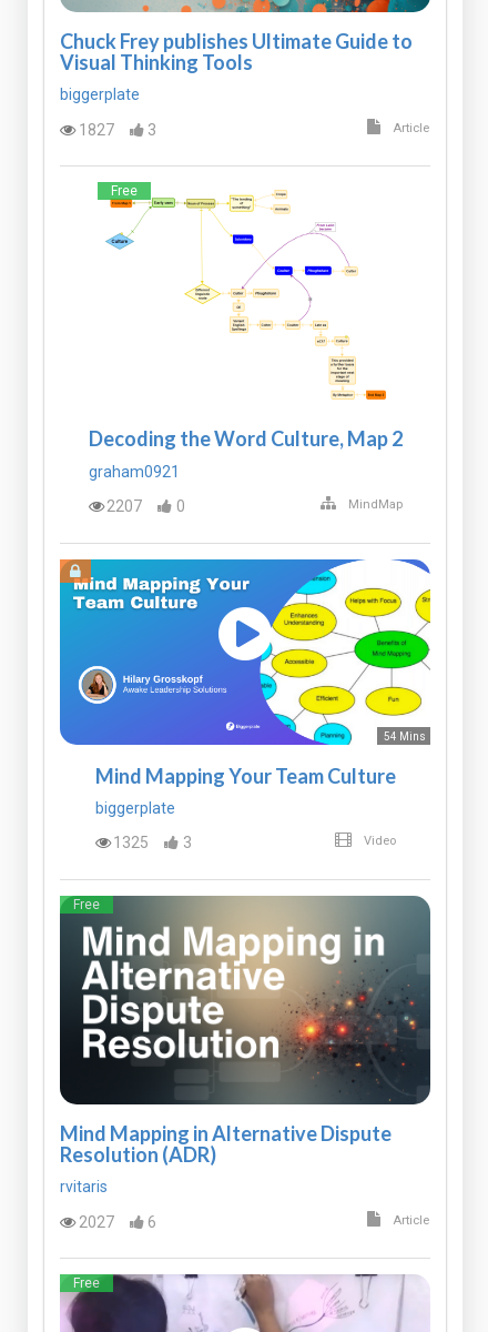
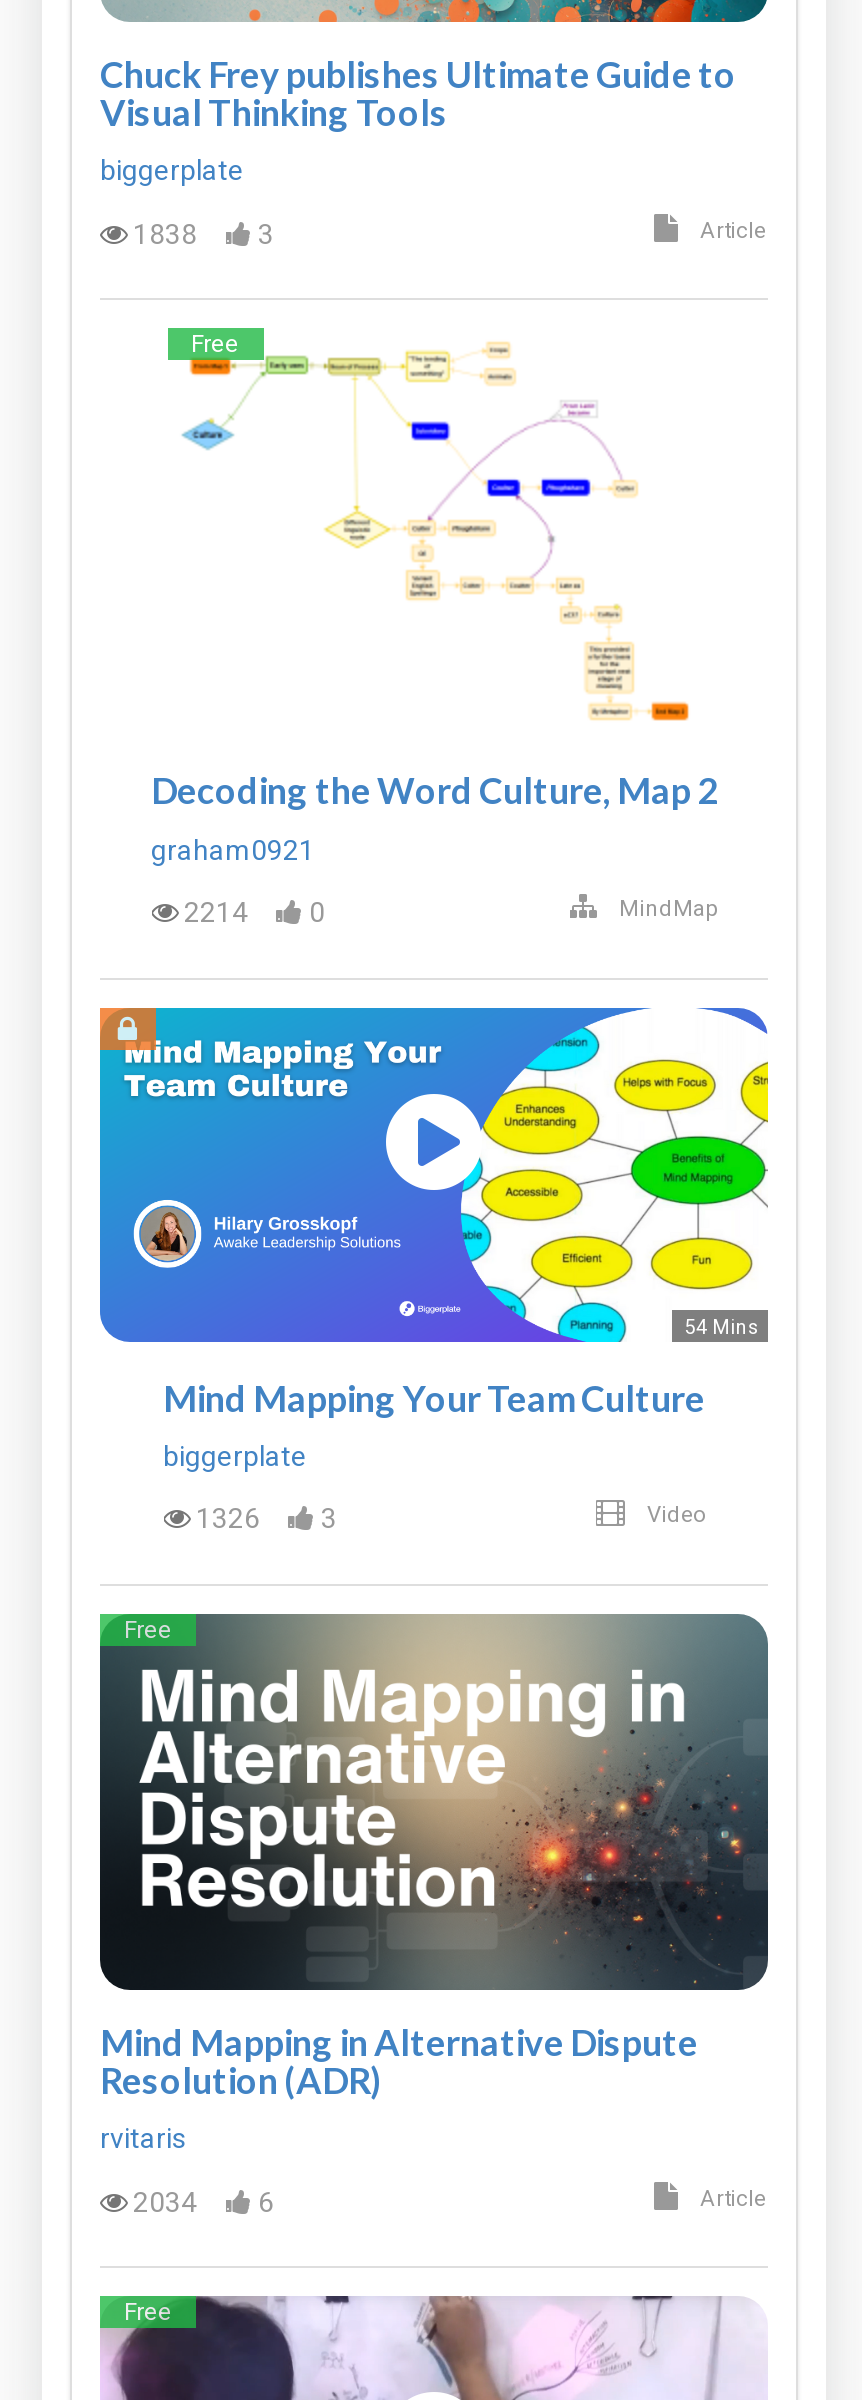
- 1827 3
+ 1838 3

- 2207 0
+ 2214 0

- 1325 3
+ 1326 3

- 2027 6
+ 2034 6
